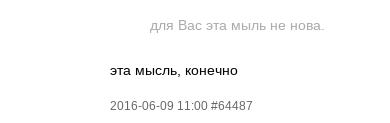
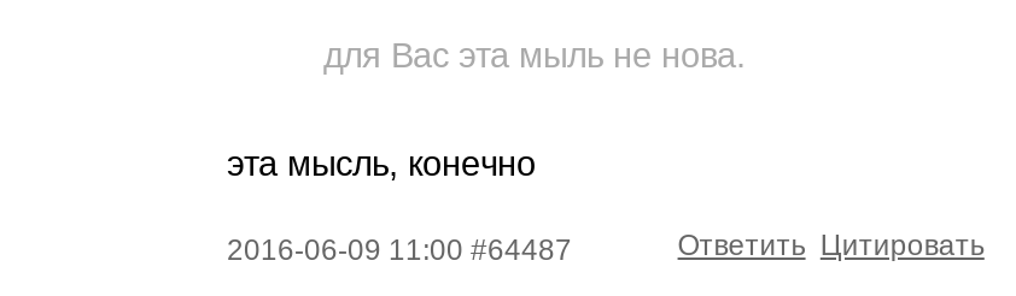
+ Цитировать
+ Ответить
